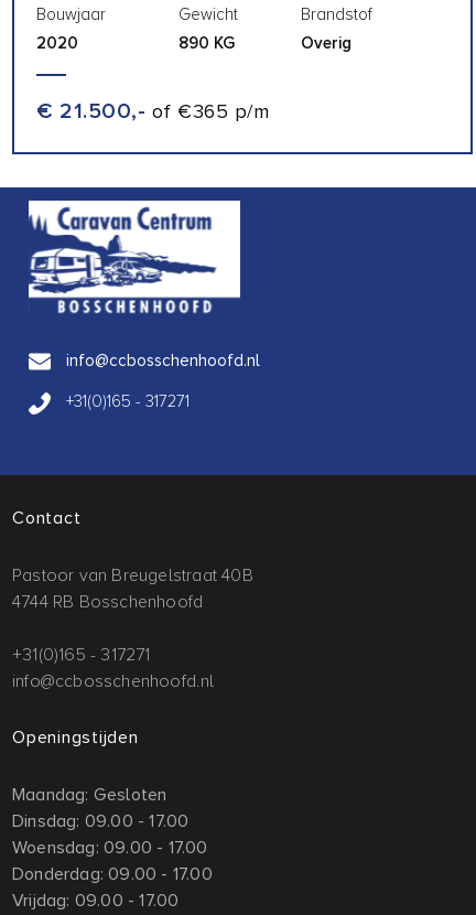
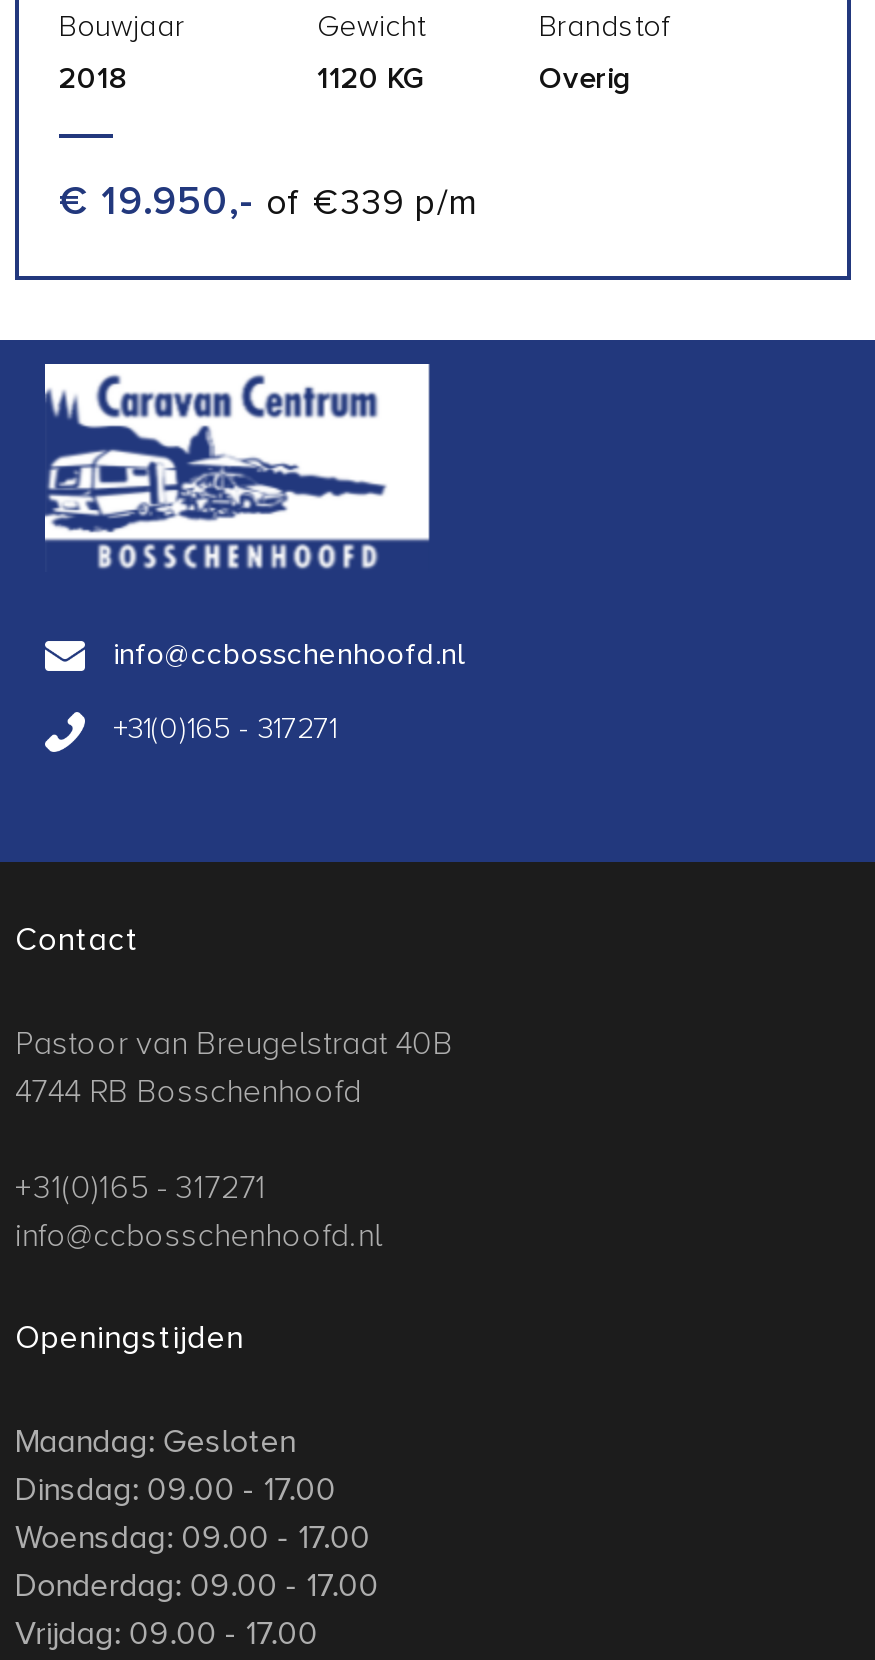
- 2020
+ 2018

- 890 KG
+ 1120 KG

- € 21.500,- of €365 p/m
+ € 19.950,- of €339 p/m
